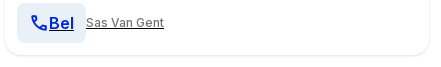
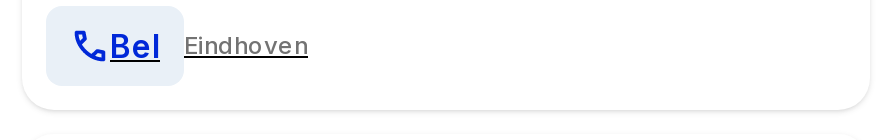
- Sas Van Gent
+ Eindhoven
